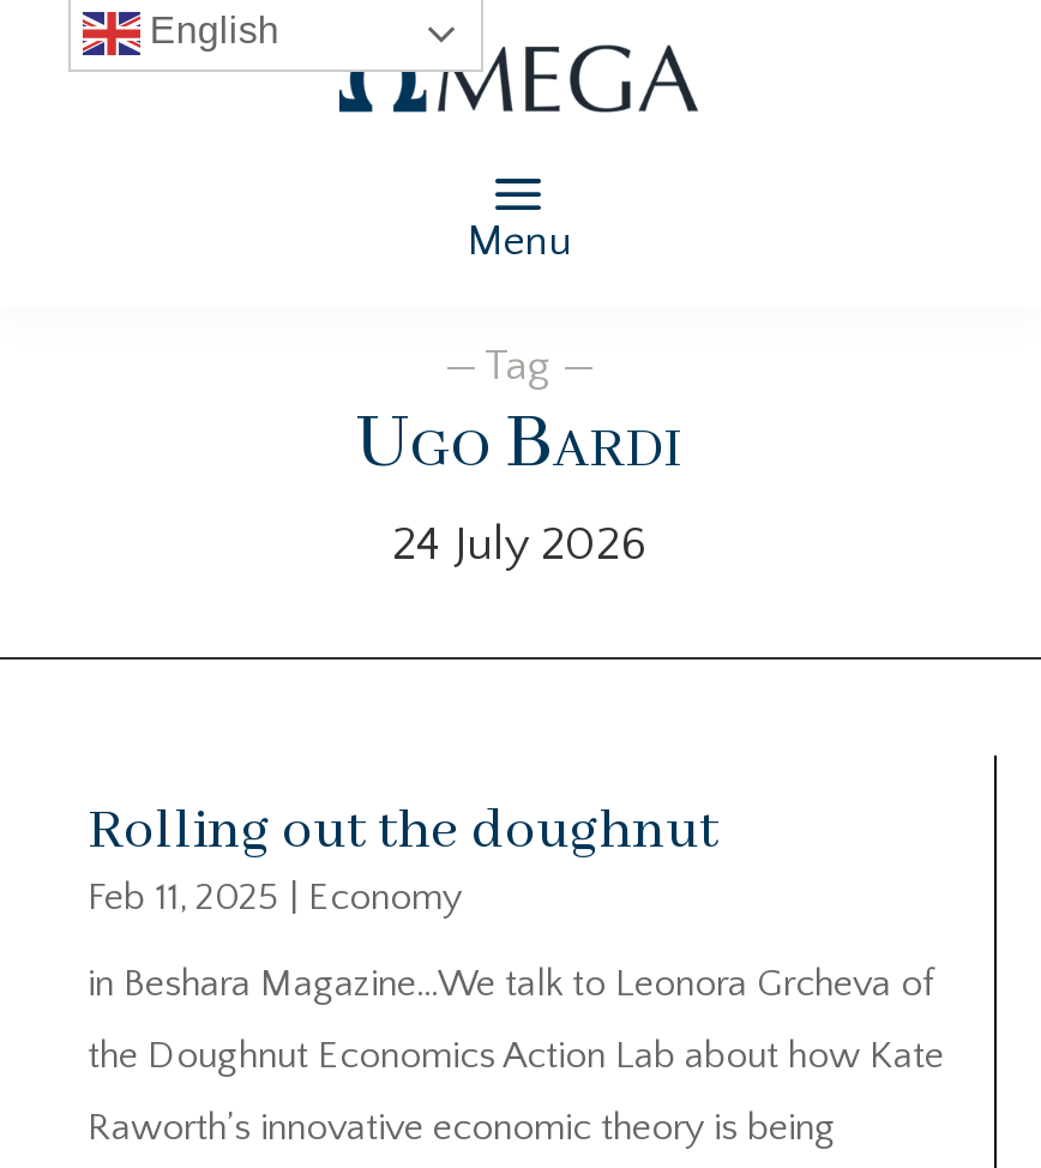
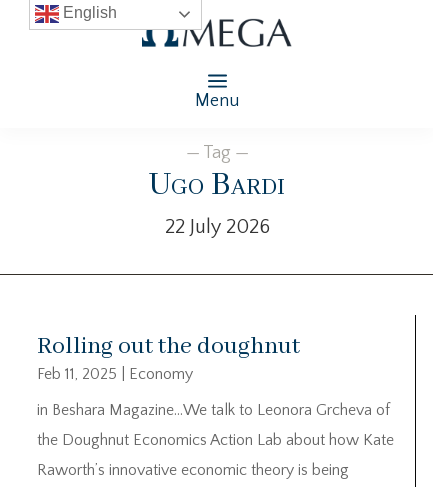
- 24 July 2026
+ 22 July 2026
